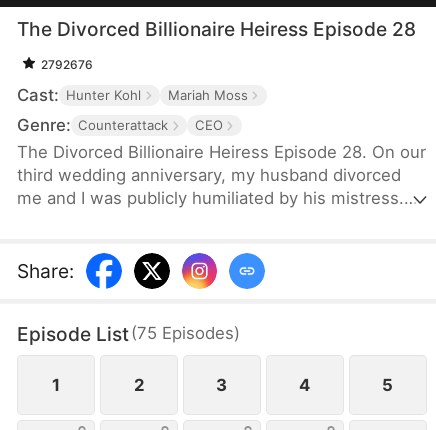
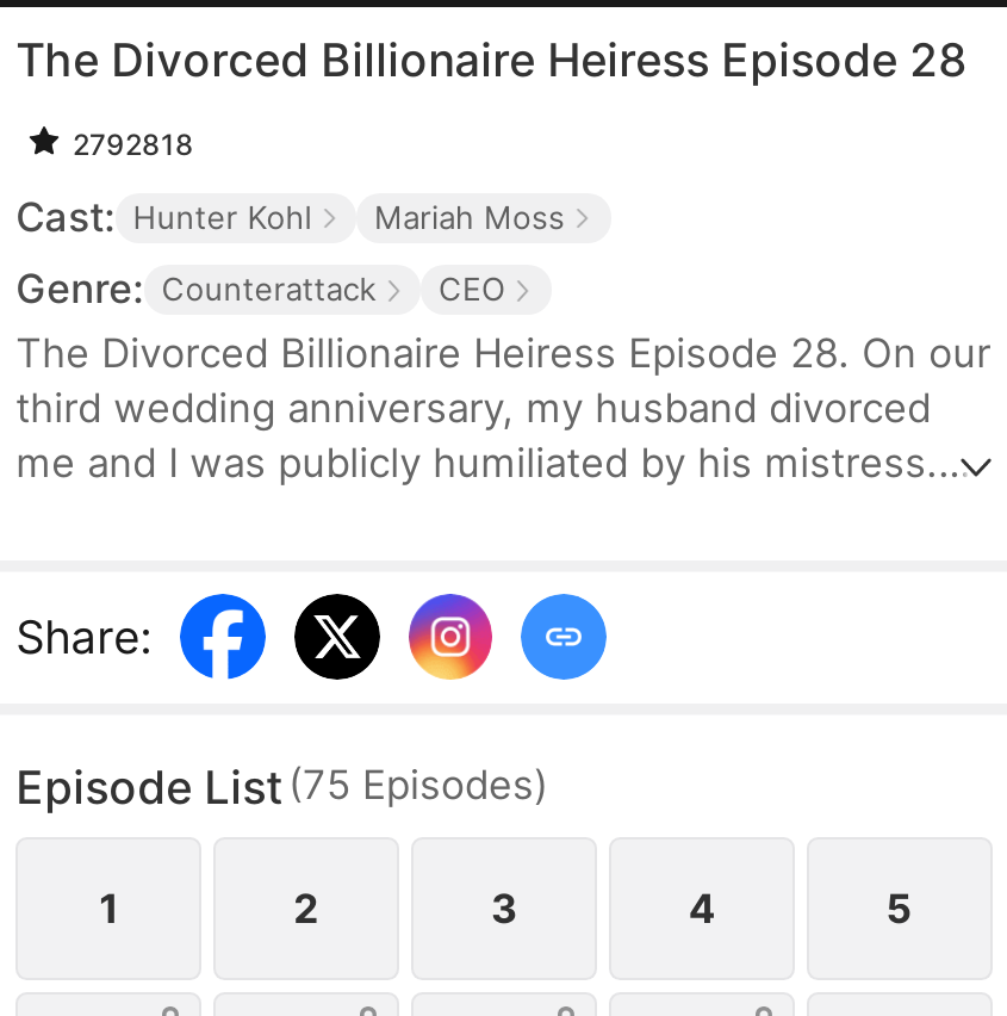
- 2792676
+ 2792818
